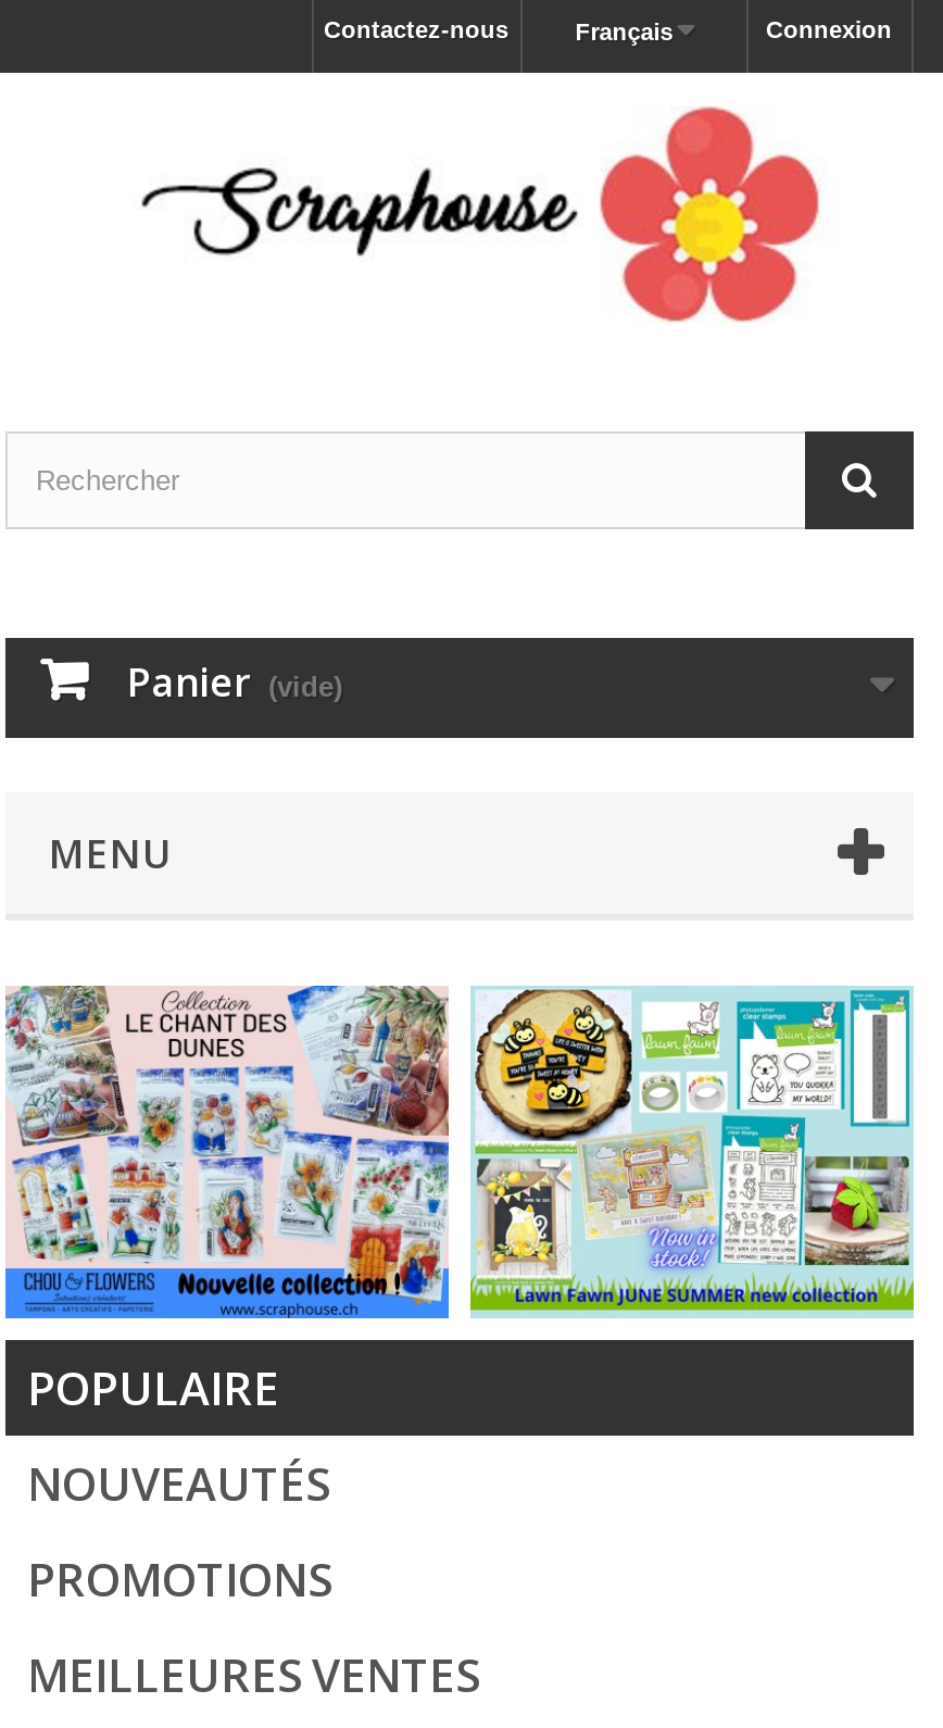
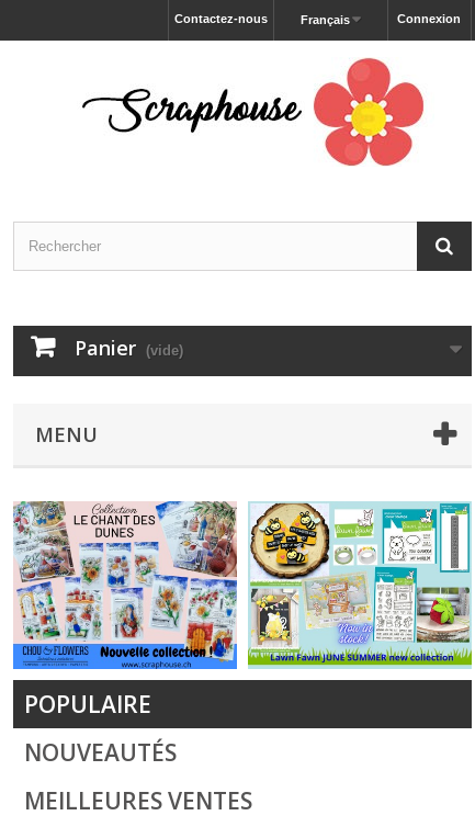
- PROMOTIONS
